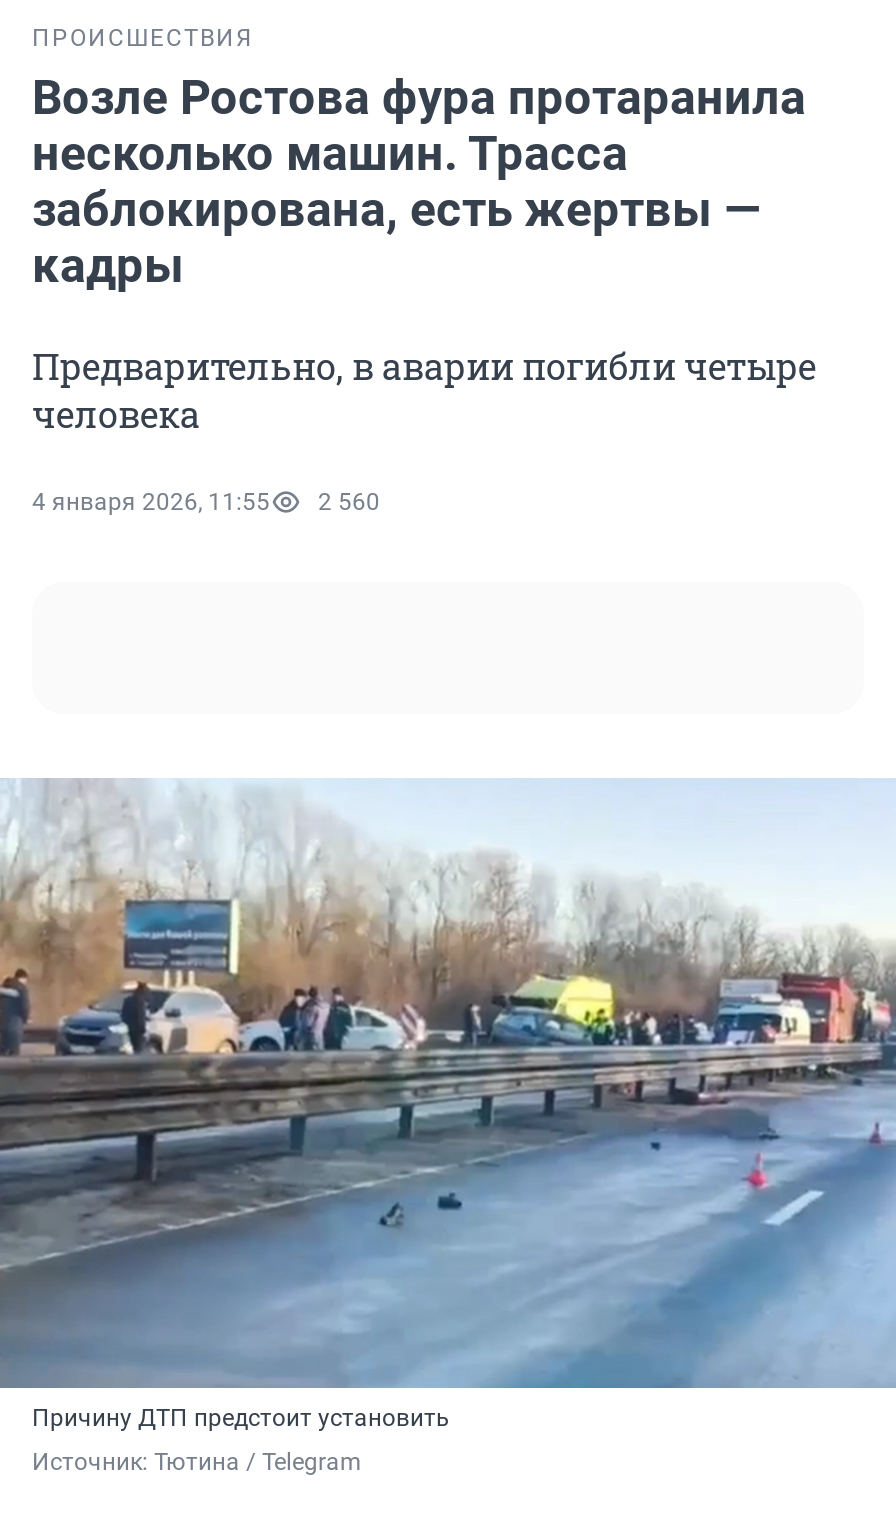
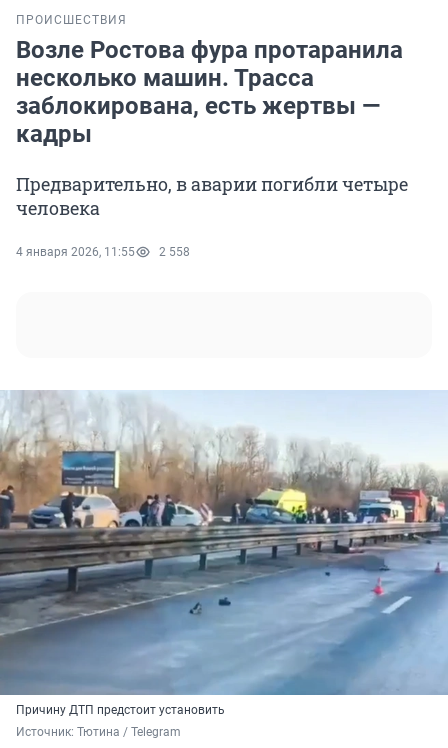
- 4 января 2026, 11:55 2 560
+ 4 января 2026, 11:55 2 558
